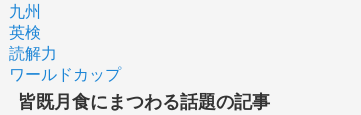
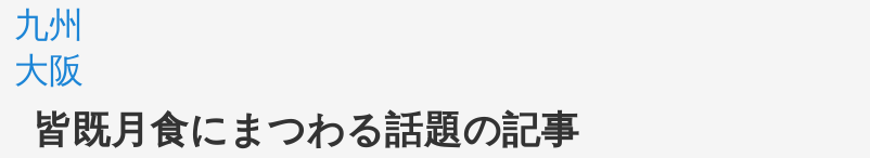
- 英検
- 読解力
- ワールドカップ
+ 大阪
